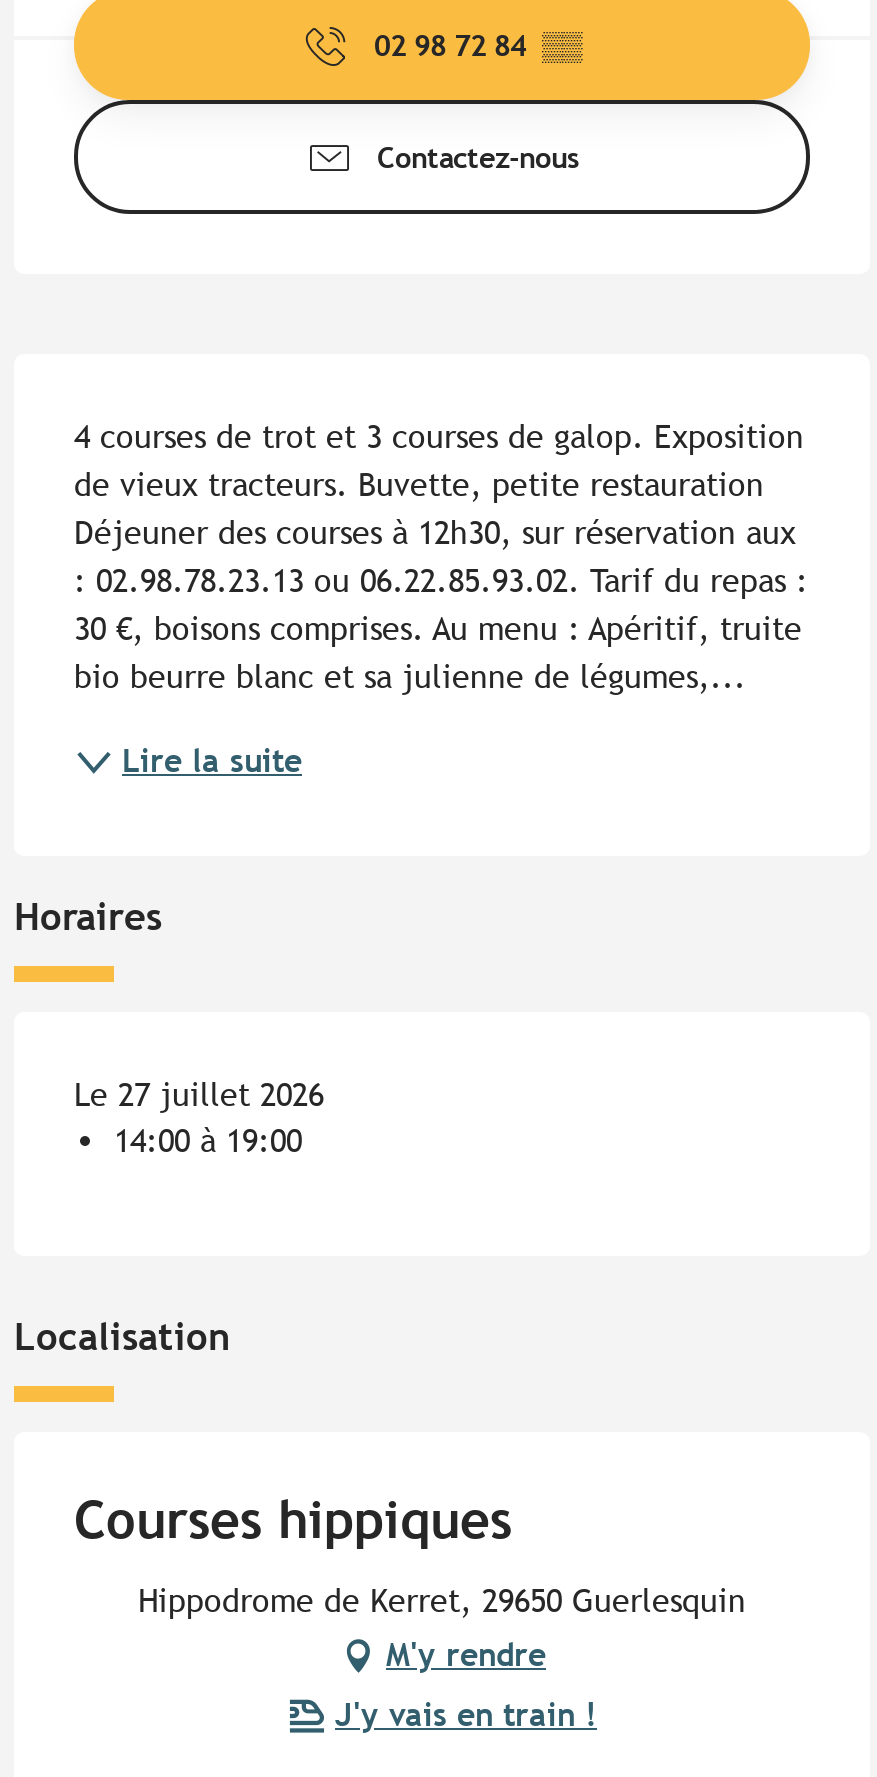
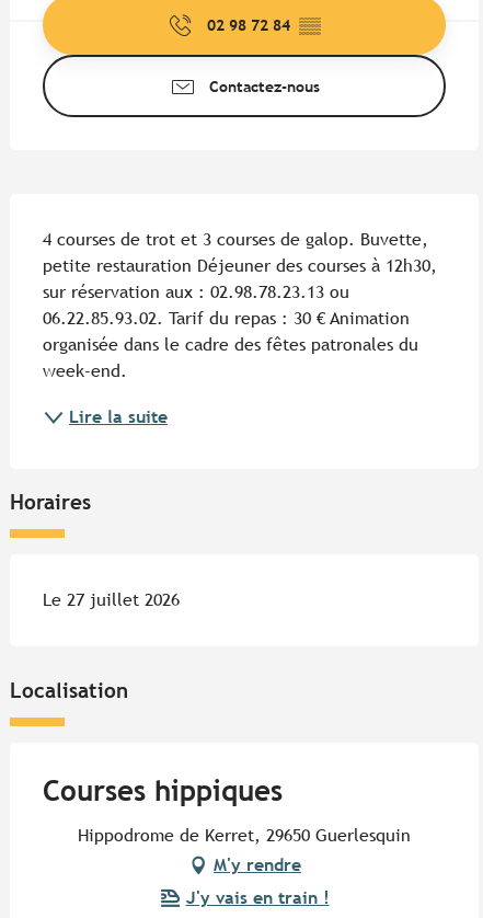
- 4 courses de trot et 3 courses de galop. Exposition
- de vieux tracteurs. Buvette, petite restauration
- Déjeuner des courses à 12h30, sur réservation aux
- : 02.98.78.23.13 ou 06.22.85.93.02. Tarif du repas :
- 30 €, boisons comprises. Au menu : Apéritif, truite
- bio beurre blanc et sa julienne de légumes,...
+ 4 courses de trot et 3 courses de galop. Buvette,
+ petite restauration Déjeuner des courses à 12h30,
+ sur réservation aux : 02.98.78.23.13 ou
+ 06.22.85.93.02. Tarif du repas : 30 € Animation
+ organisée dans le cadre des fêtes patronales du
+ week-end.

- 14:00 à 19:00
